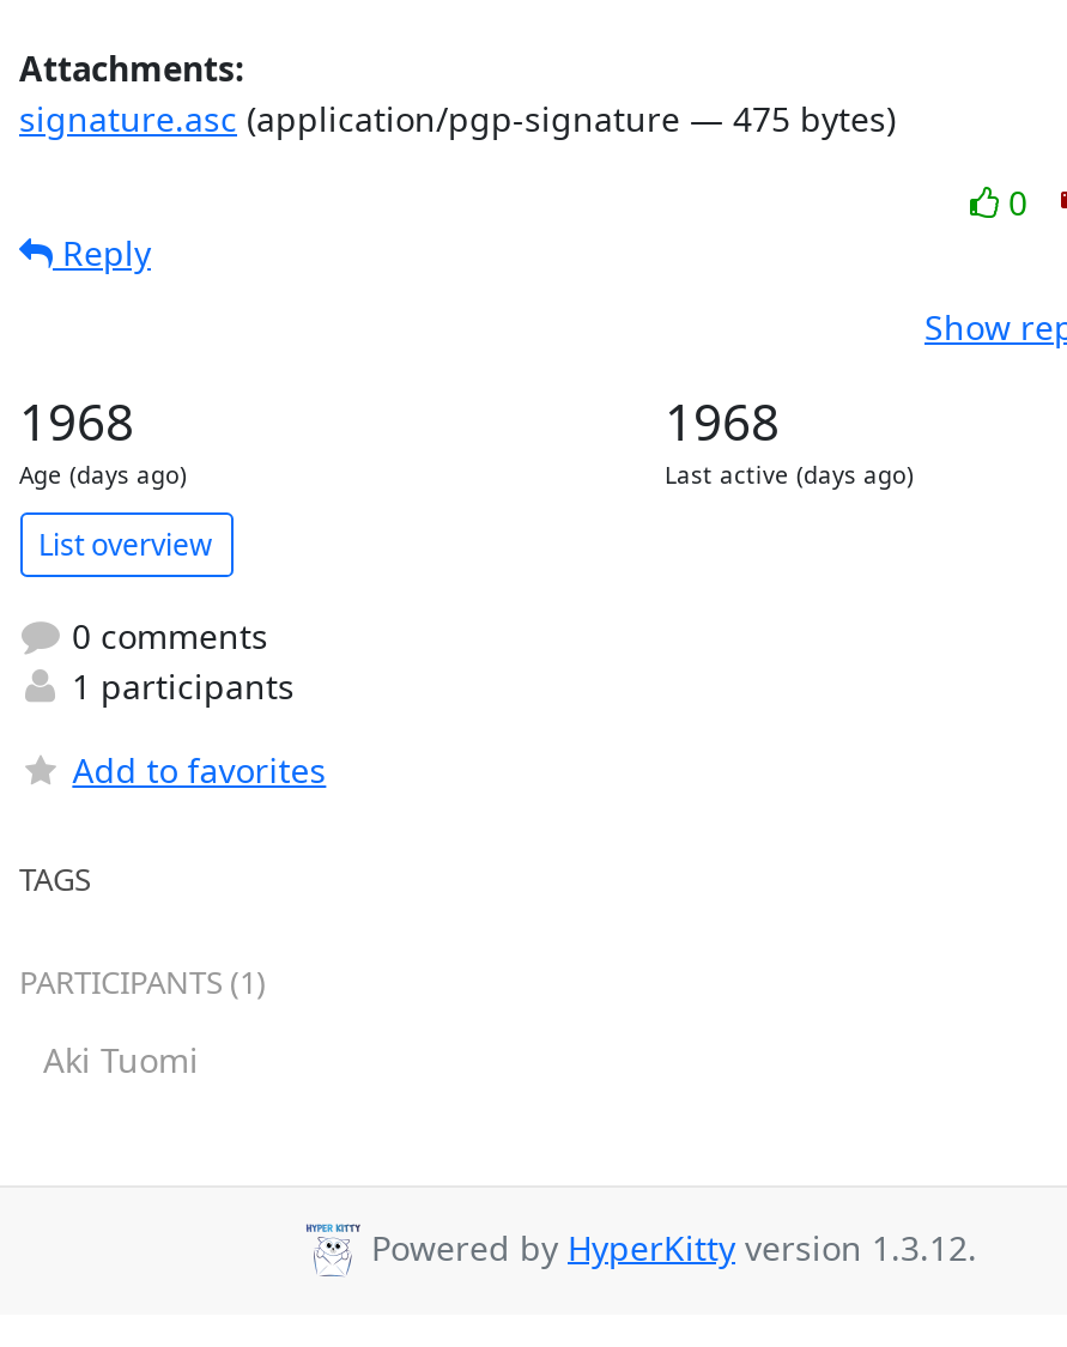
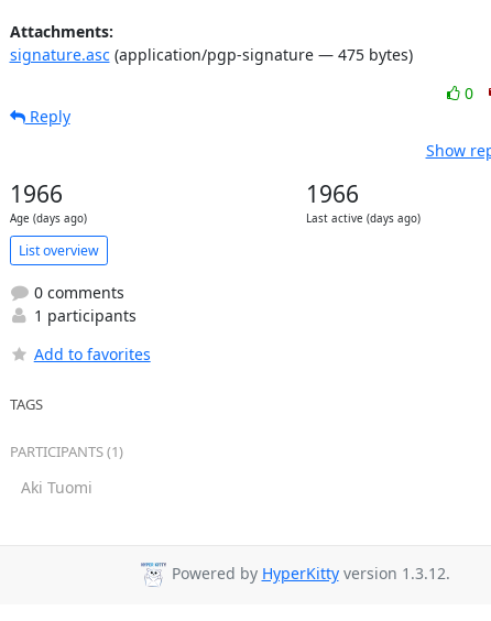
- 1968
+ 1966

- 1968
+ 1966
